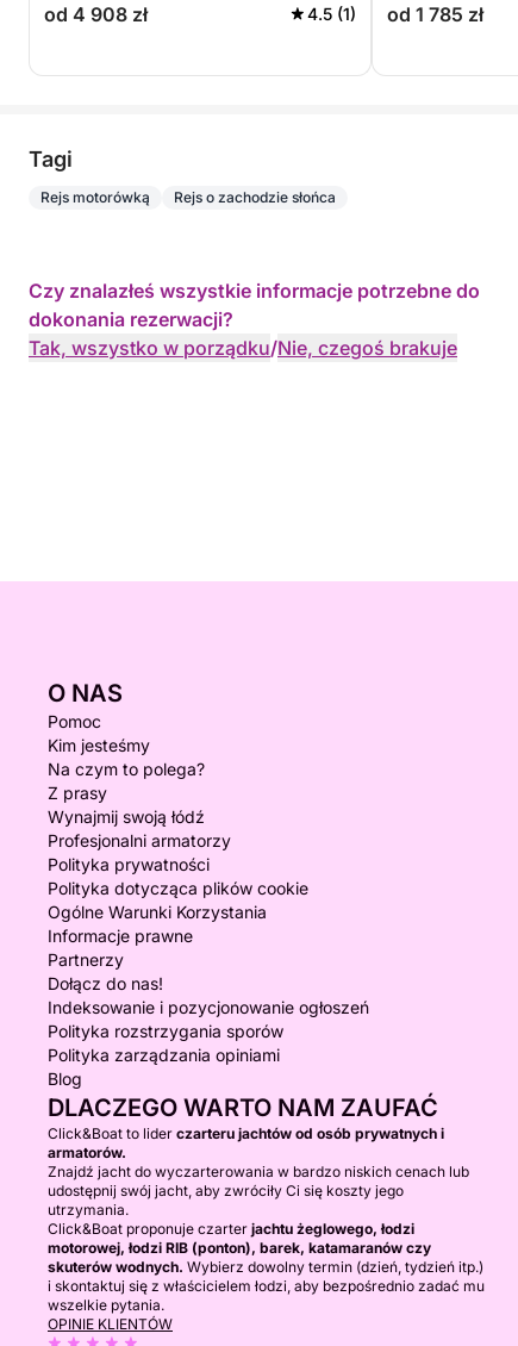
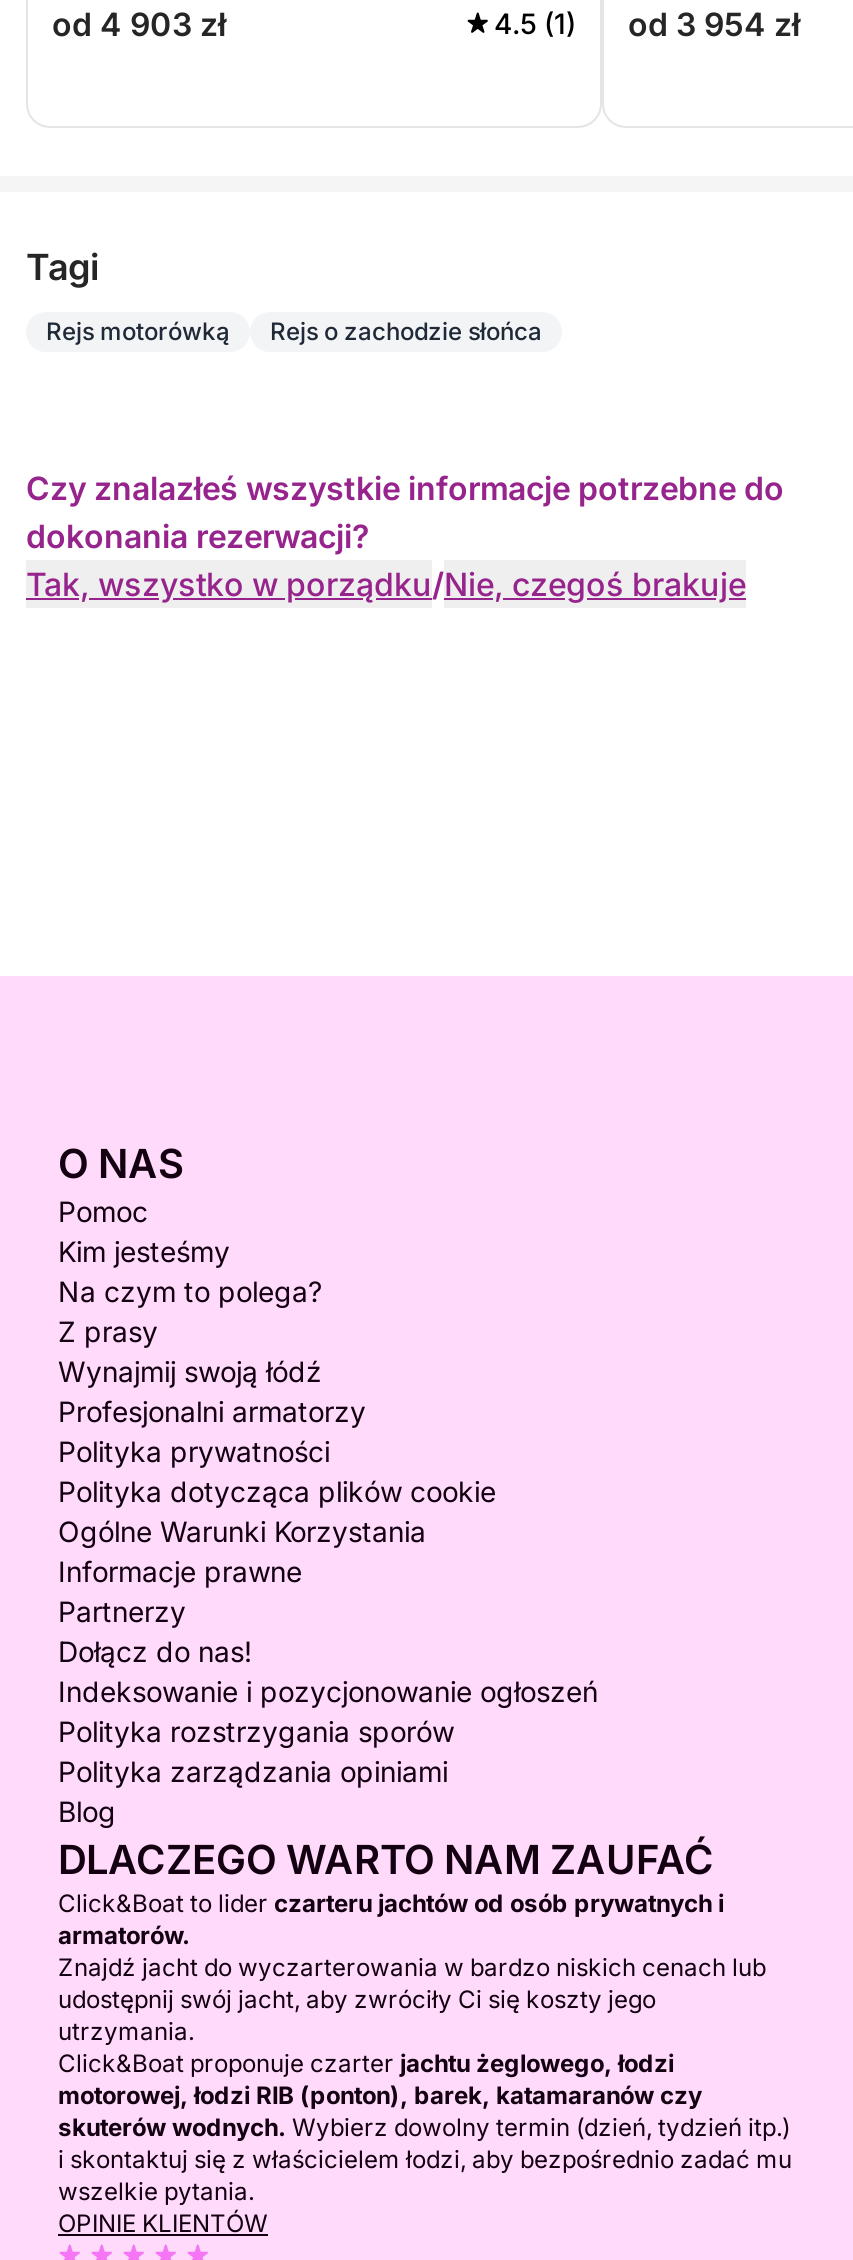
- od 4 908 zł
+ od 4 903 zł

- 4.5 (1) od 1 785 zł
+ 4.5 (1) od 3 954 zł
